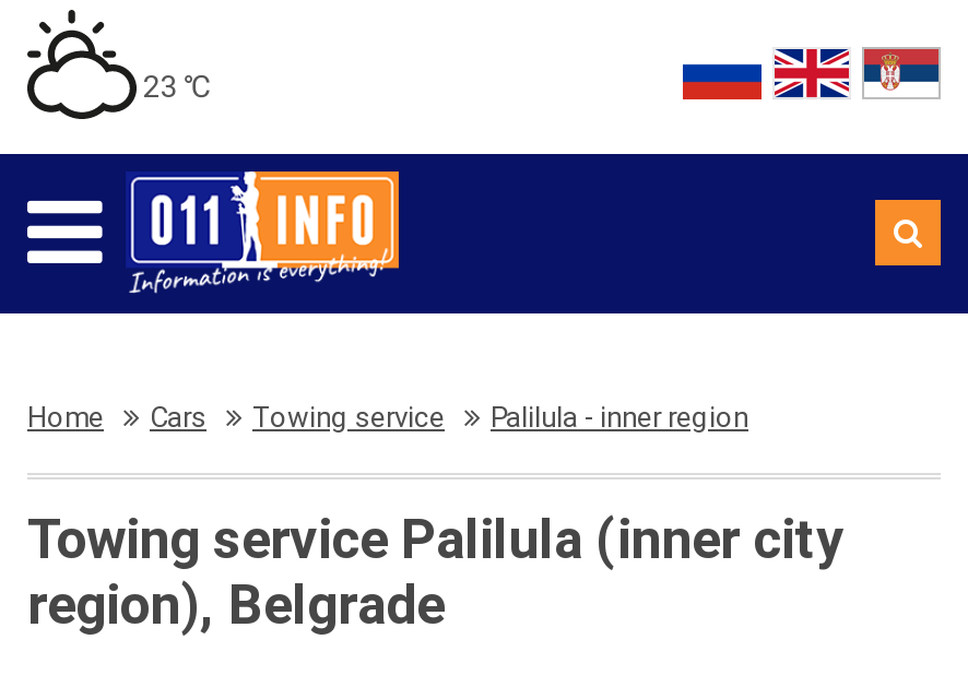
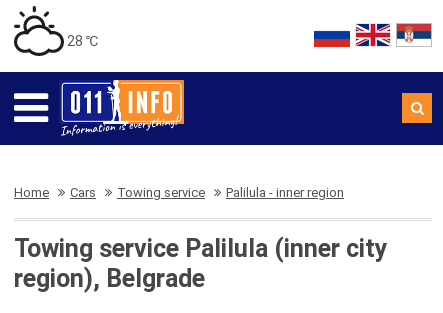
- 23 ℃
+ 28 ℃
